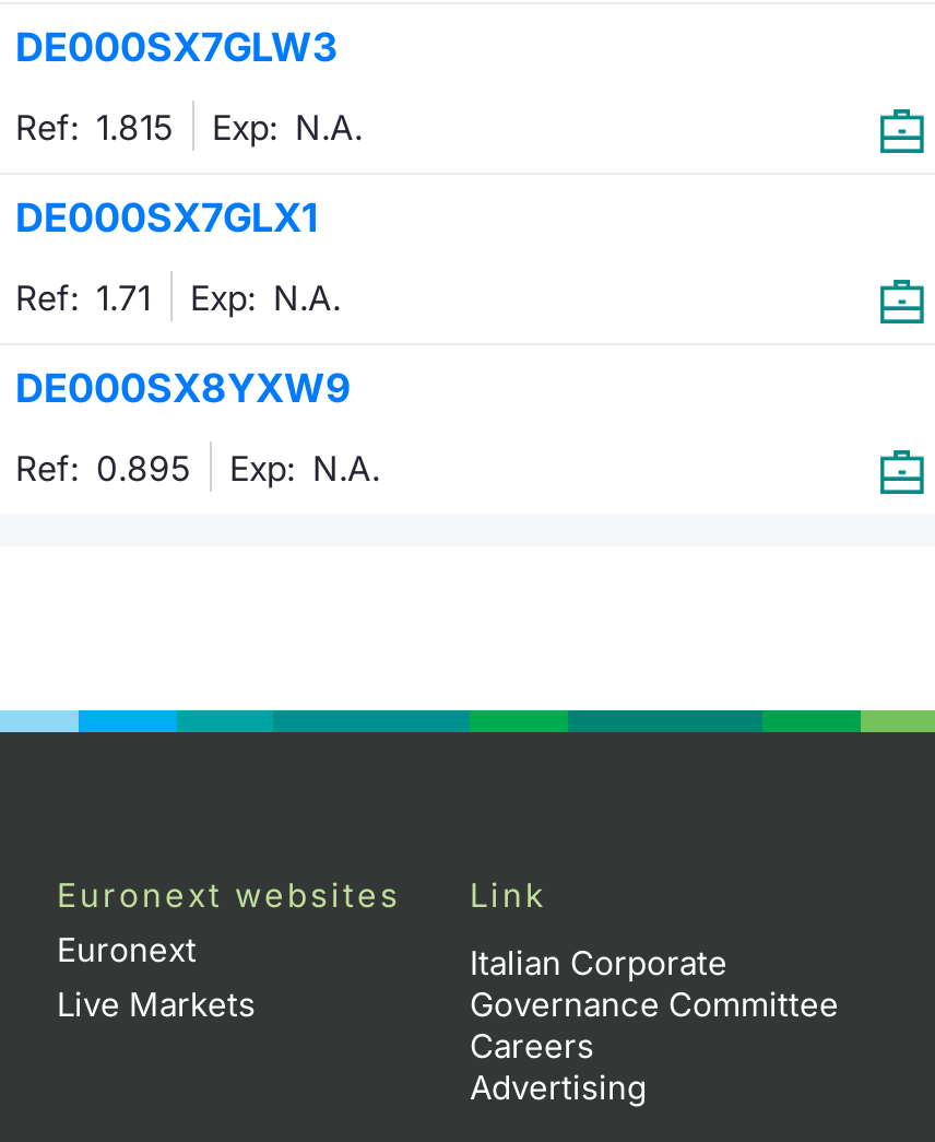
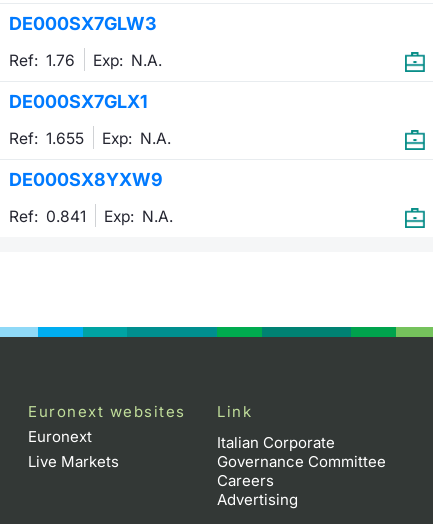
- Ref: 1.815 Exp: N.A.
+ Ref: 1.76 Exp: N.A.

- Ref: 1.71 Exp: N.A.
+ Ref: 1.655 Exp: N.A.

- Ref: 0.895 Exp: N.A.
+ Ref: 0.841 Exp: N.A.
